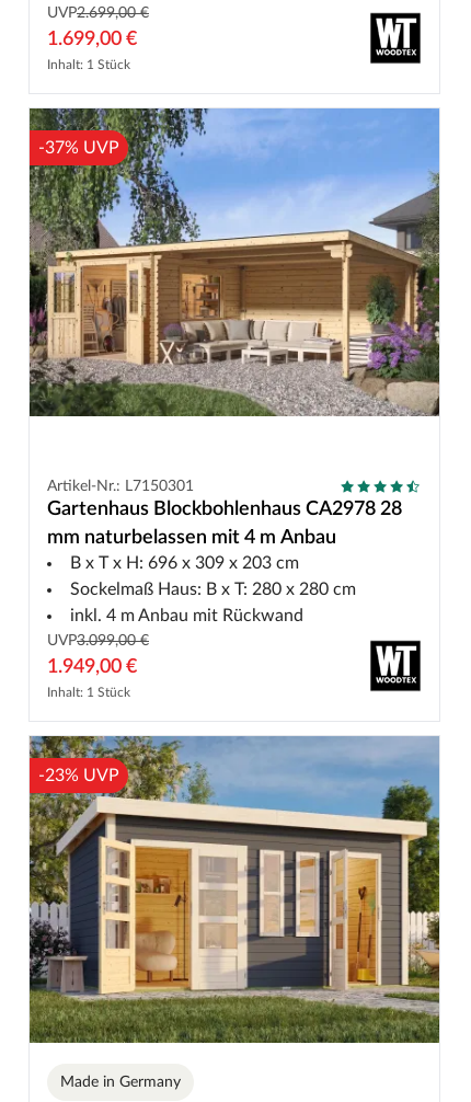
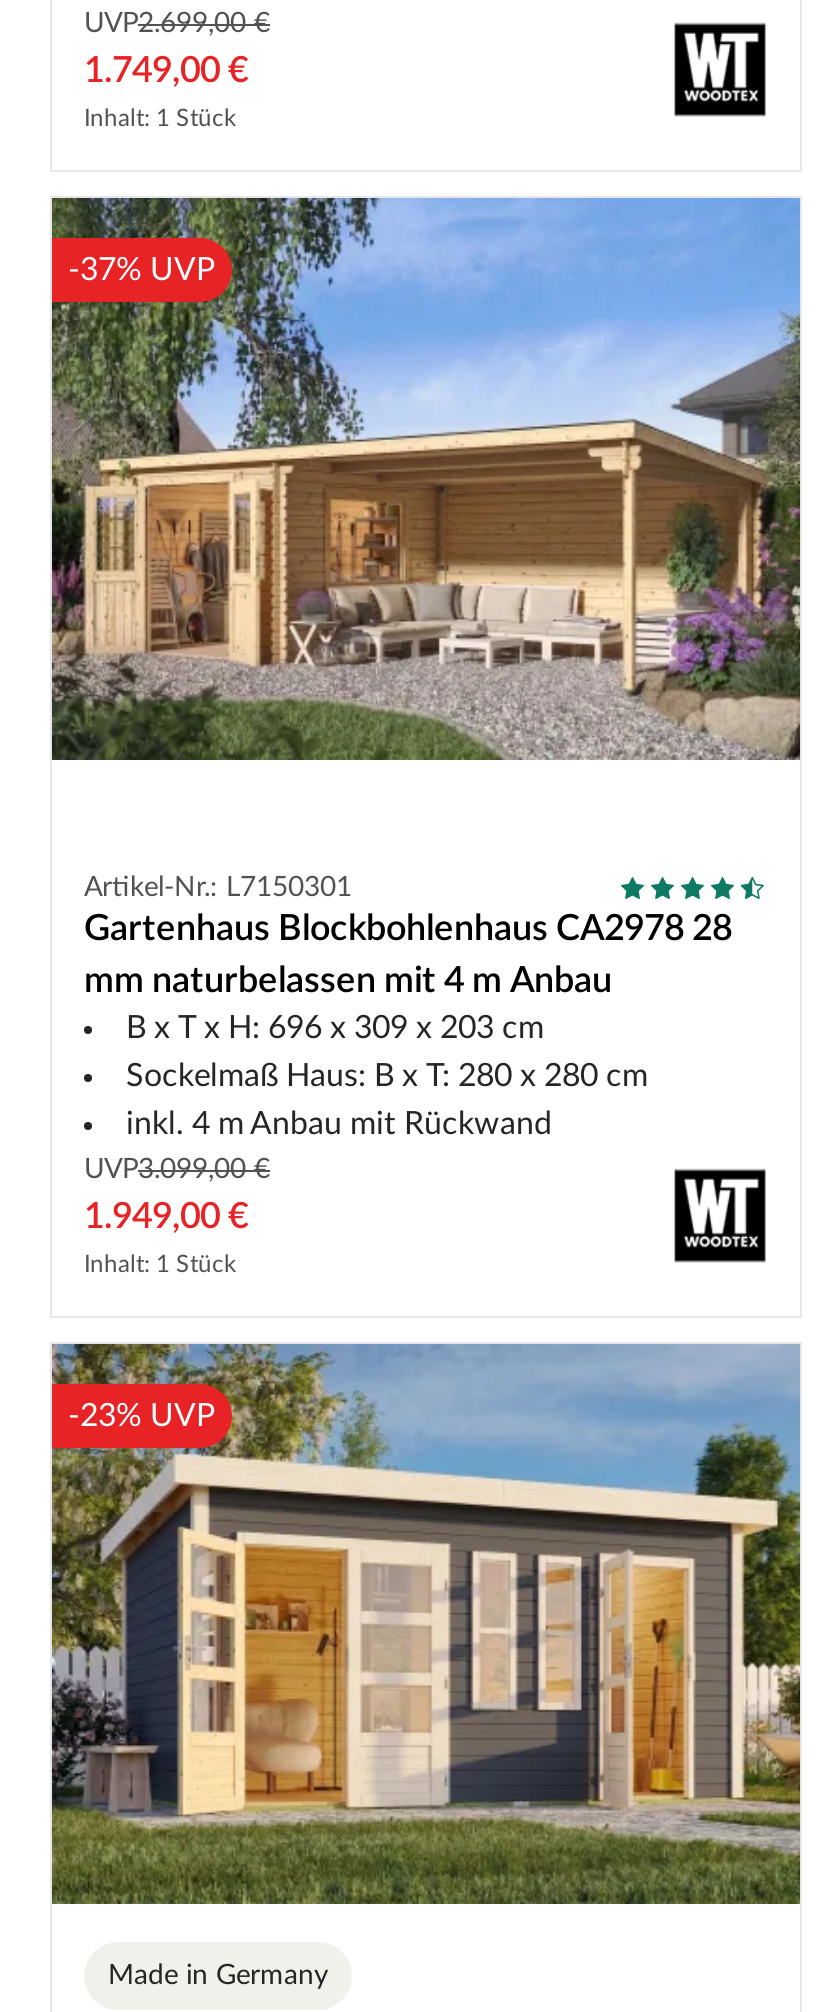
- 1.699,00 €
+ 1.749,00 €
